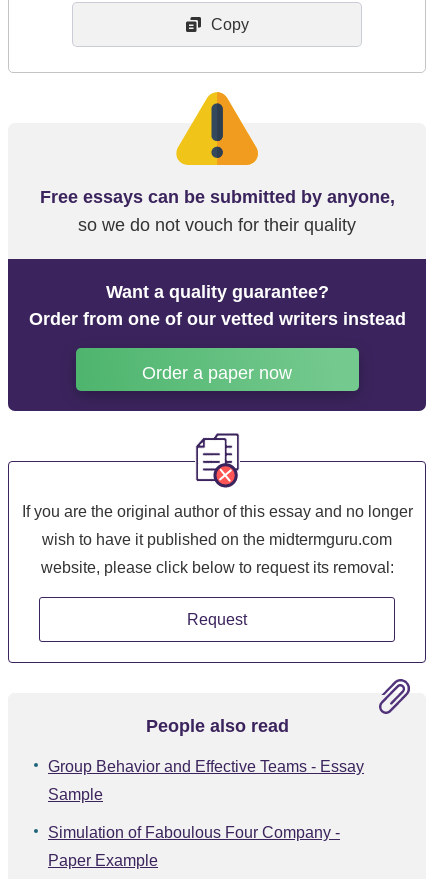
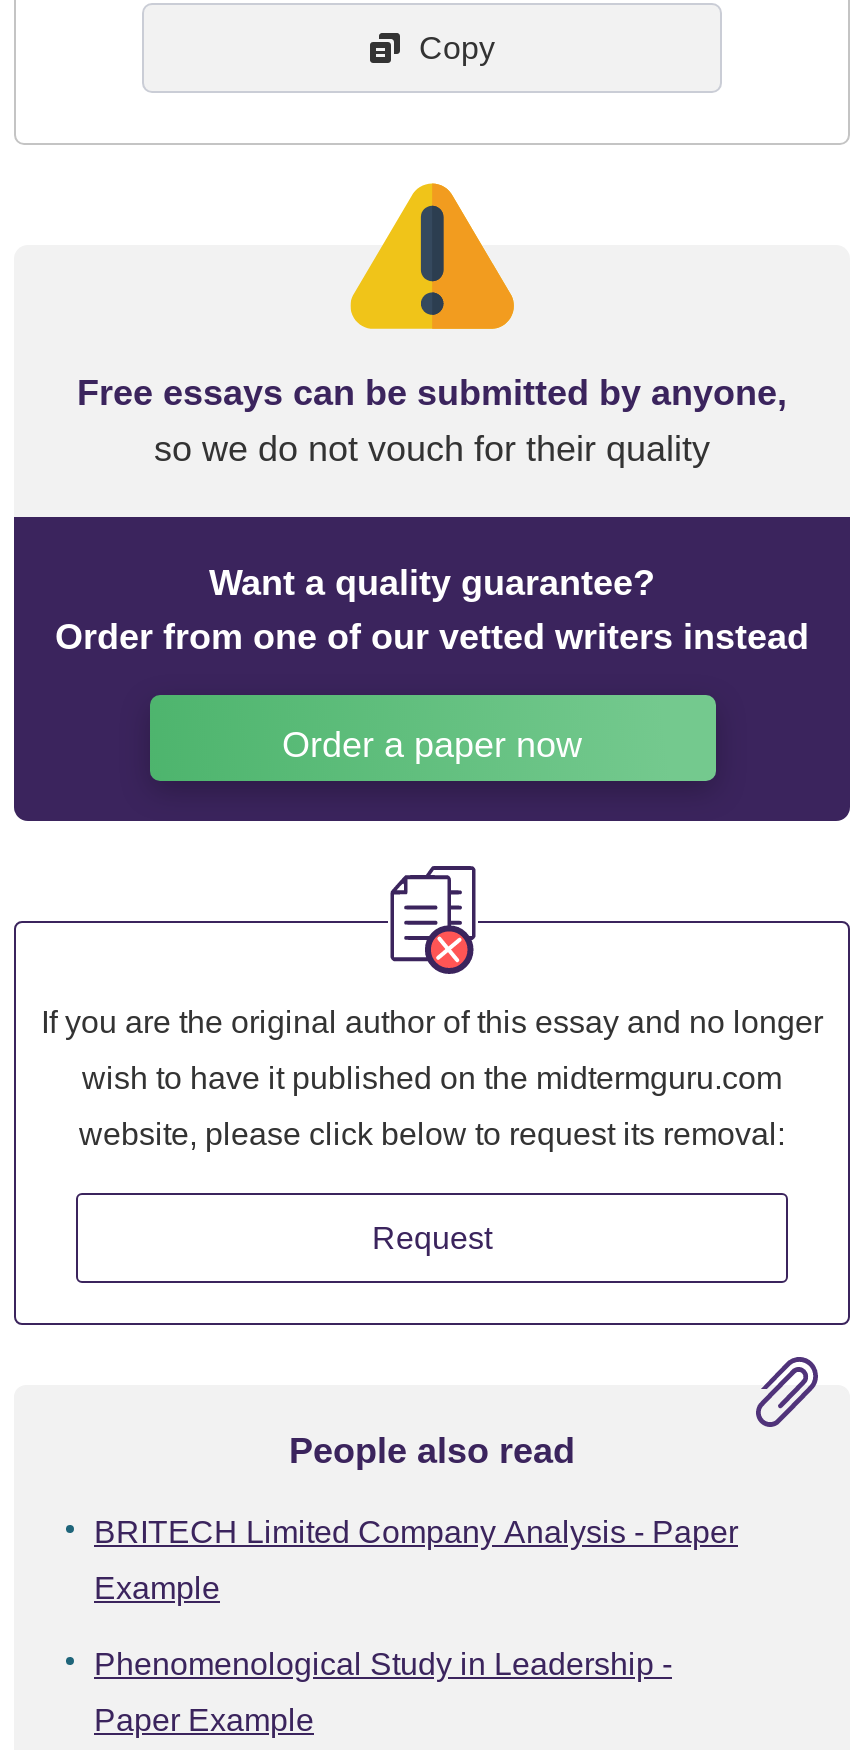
- Group Behavior and Effective Teams - Essay
+ BRITECH Limited Company Analysis - Paper

- Sample
+ Example

- Simulation of Faboulous Four Company -
+ Phenomenological Study in Leadership -
